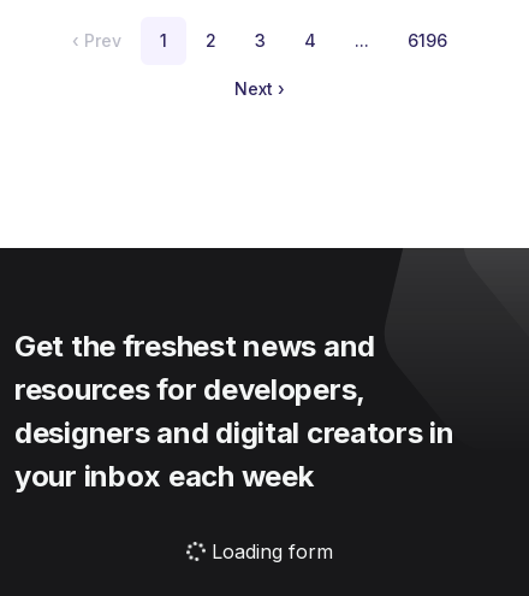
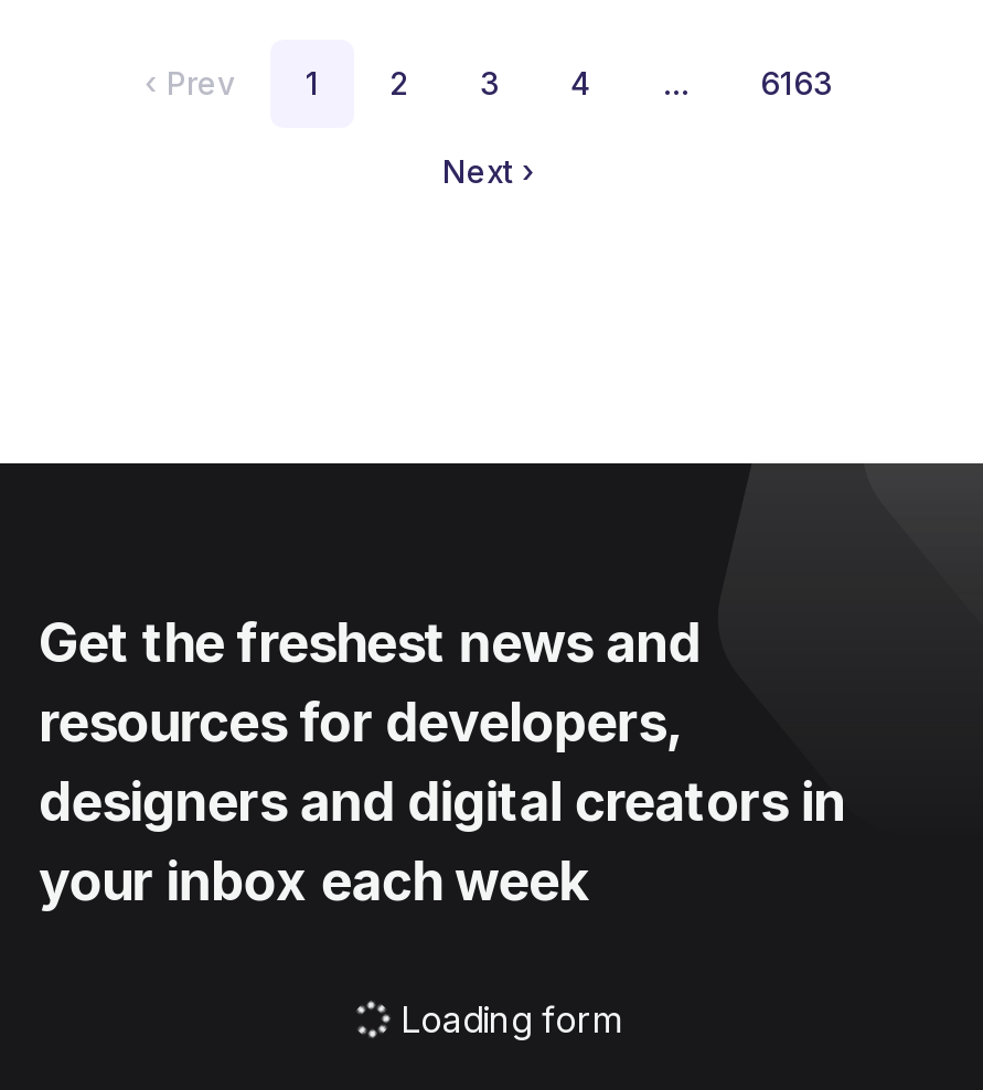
- 6196
+ 6163
